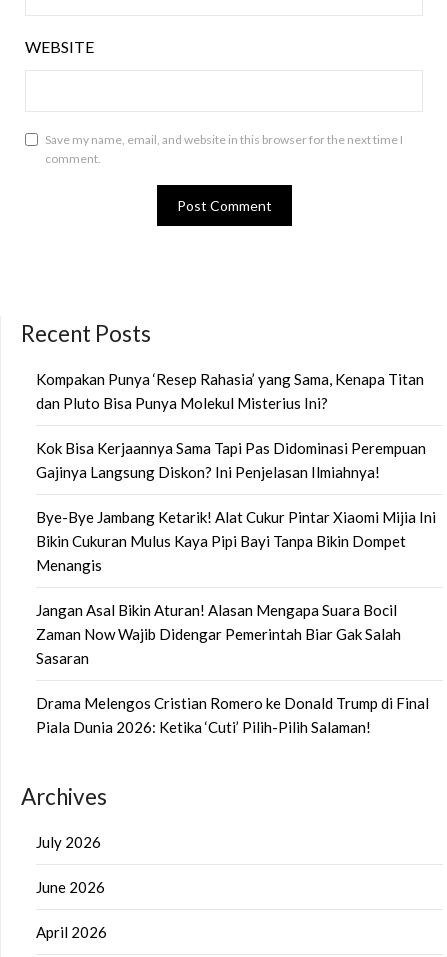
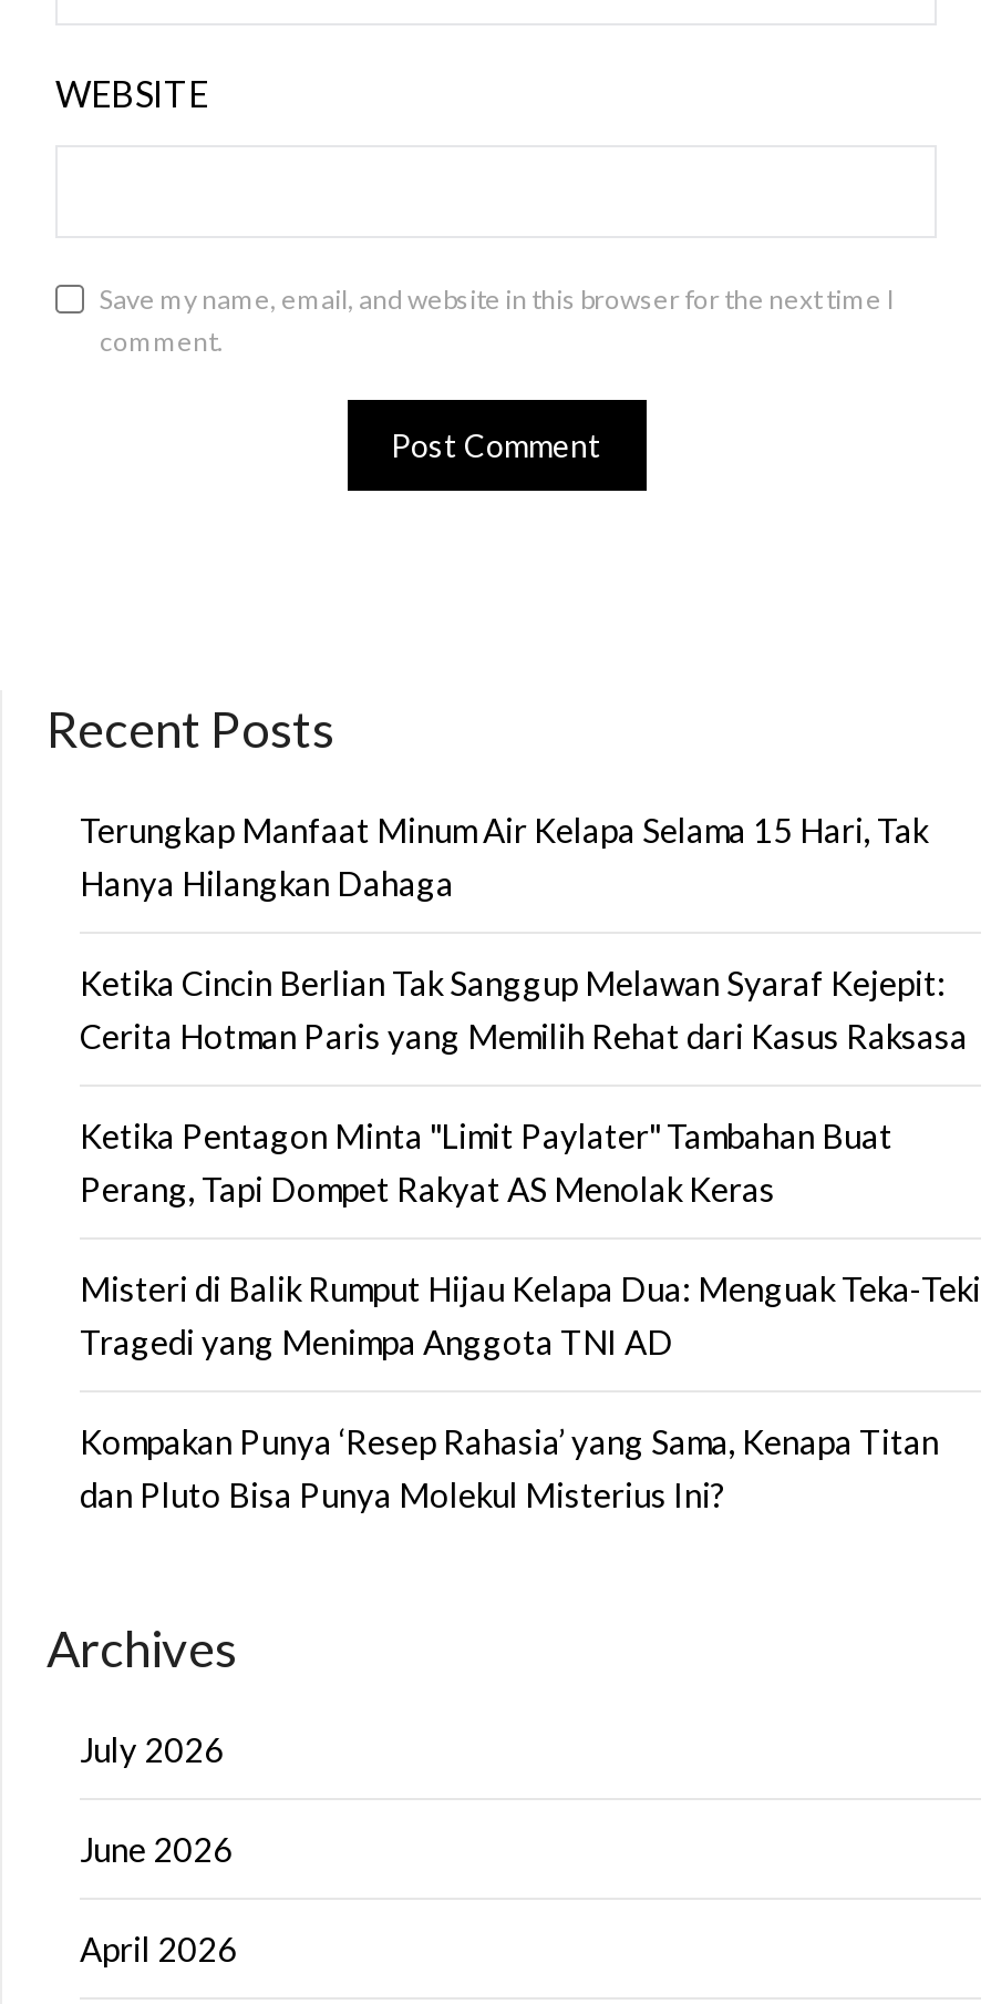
+ Terungkap Manfaat Minum Air Kelapa Selama 15 Hari, Tak
+ Hanya Hilangkan Dahaga
+ Ketika Cincin Berlian Tak Sanggup Melawan Syaraf Kejepit:
+ Cerita Hotman Paris yang Memilih Rehat dari Kasus Raksasa
+ Ketika Pentagon Minta "Limit Paylater" Tambahan Buat
+ Perang, Tapi Dompet Rakyat AS Menolak Keras
+ Misteri di Balik Rumput Hijau Kelapa Dua: Menguak Teka-Teki
+ Tragedi yang Menimpa Anggota TNI AD

moved down: Kompakan Punya ‘Resep Rahasia’ yang Sama, Kenapa Titan | dan Pluto Bisa Punya Molekul Misterius Ini?

- Kok Bisa Kerjaannya Sama Tapi Pas Didominasi Perempuan
- Gajinya Langsung Diskon? Ini Penjelasan Ilmiahnya!
- Bye-Bye Jambang Ketarik! Alat Cukur Pintar Xiaomi Mijia Ini
- Bikin Cukuran Mulus Kaya Pipi Bayi Tanpa Bikin Dompet
- Menangis
- Jangan Asal Bikin Aturan! Alasan Mengapa Suara Bocil
- Zaman Now Wajib Didengar Pemerintah Biar Gak Salah
- Sasaran
- Drama Melengos Cristian Romero ke Donald Trump di Final
- Piala Dunia 2026: Ketika ‘Cuti’ Pilih-Pilih Salaman!
